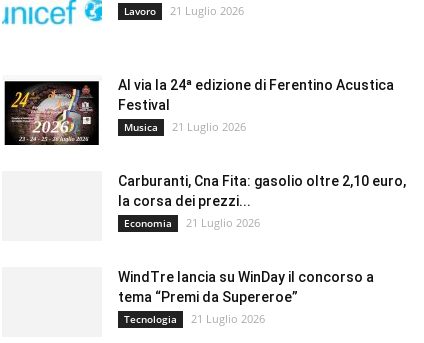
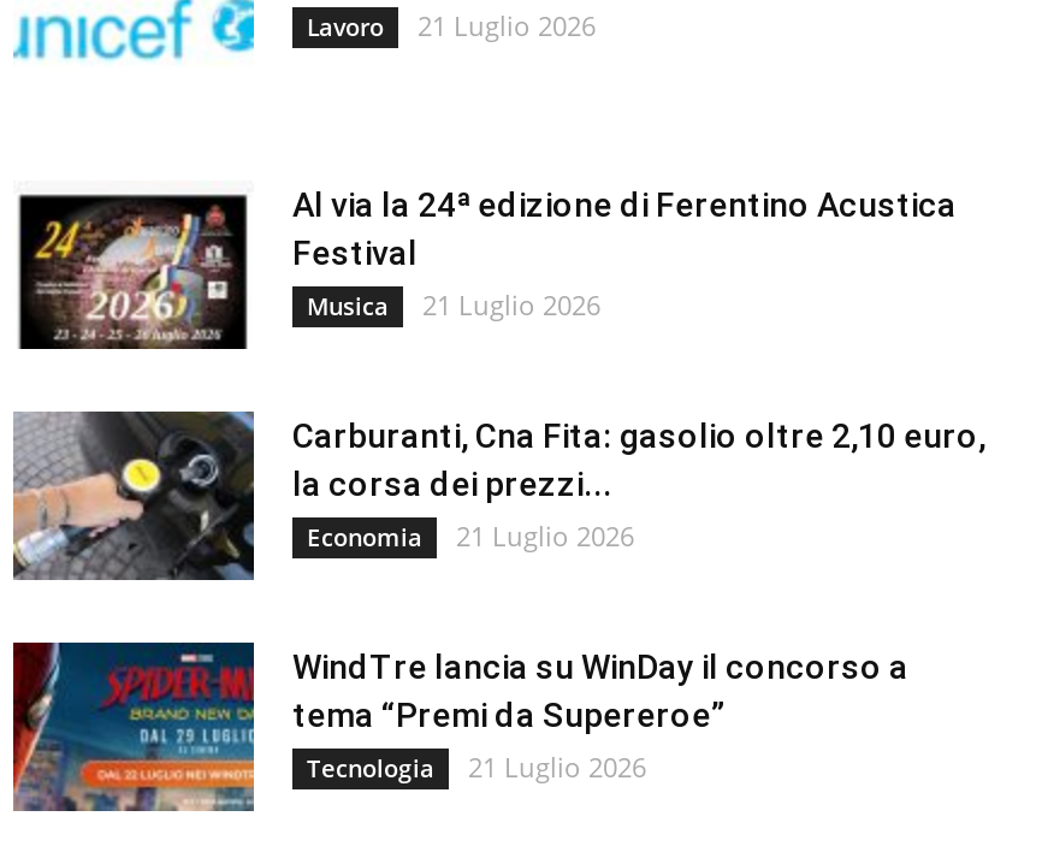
+ [image]

+ [image]
